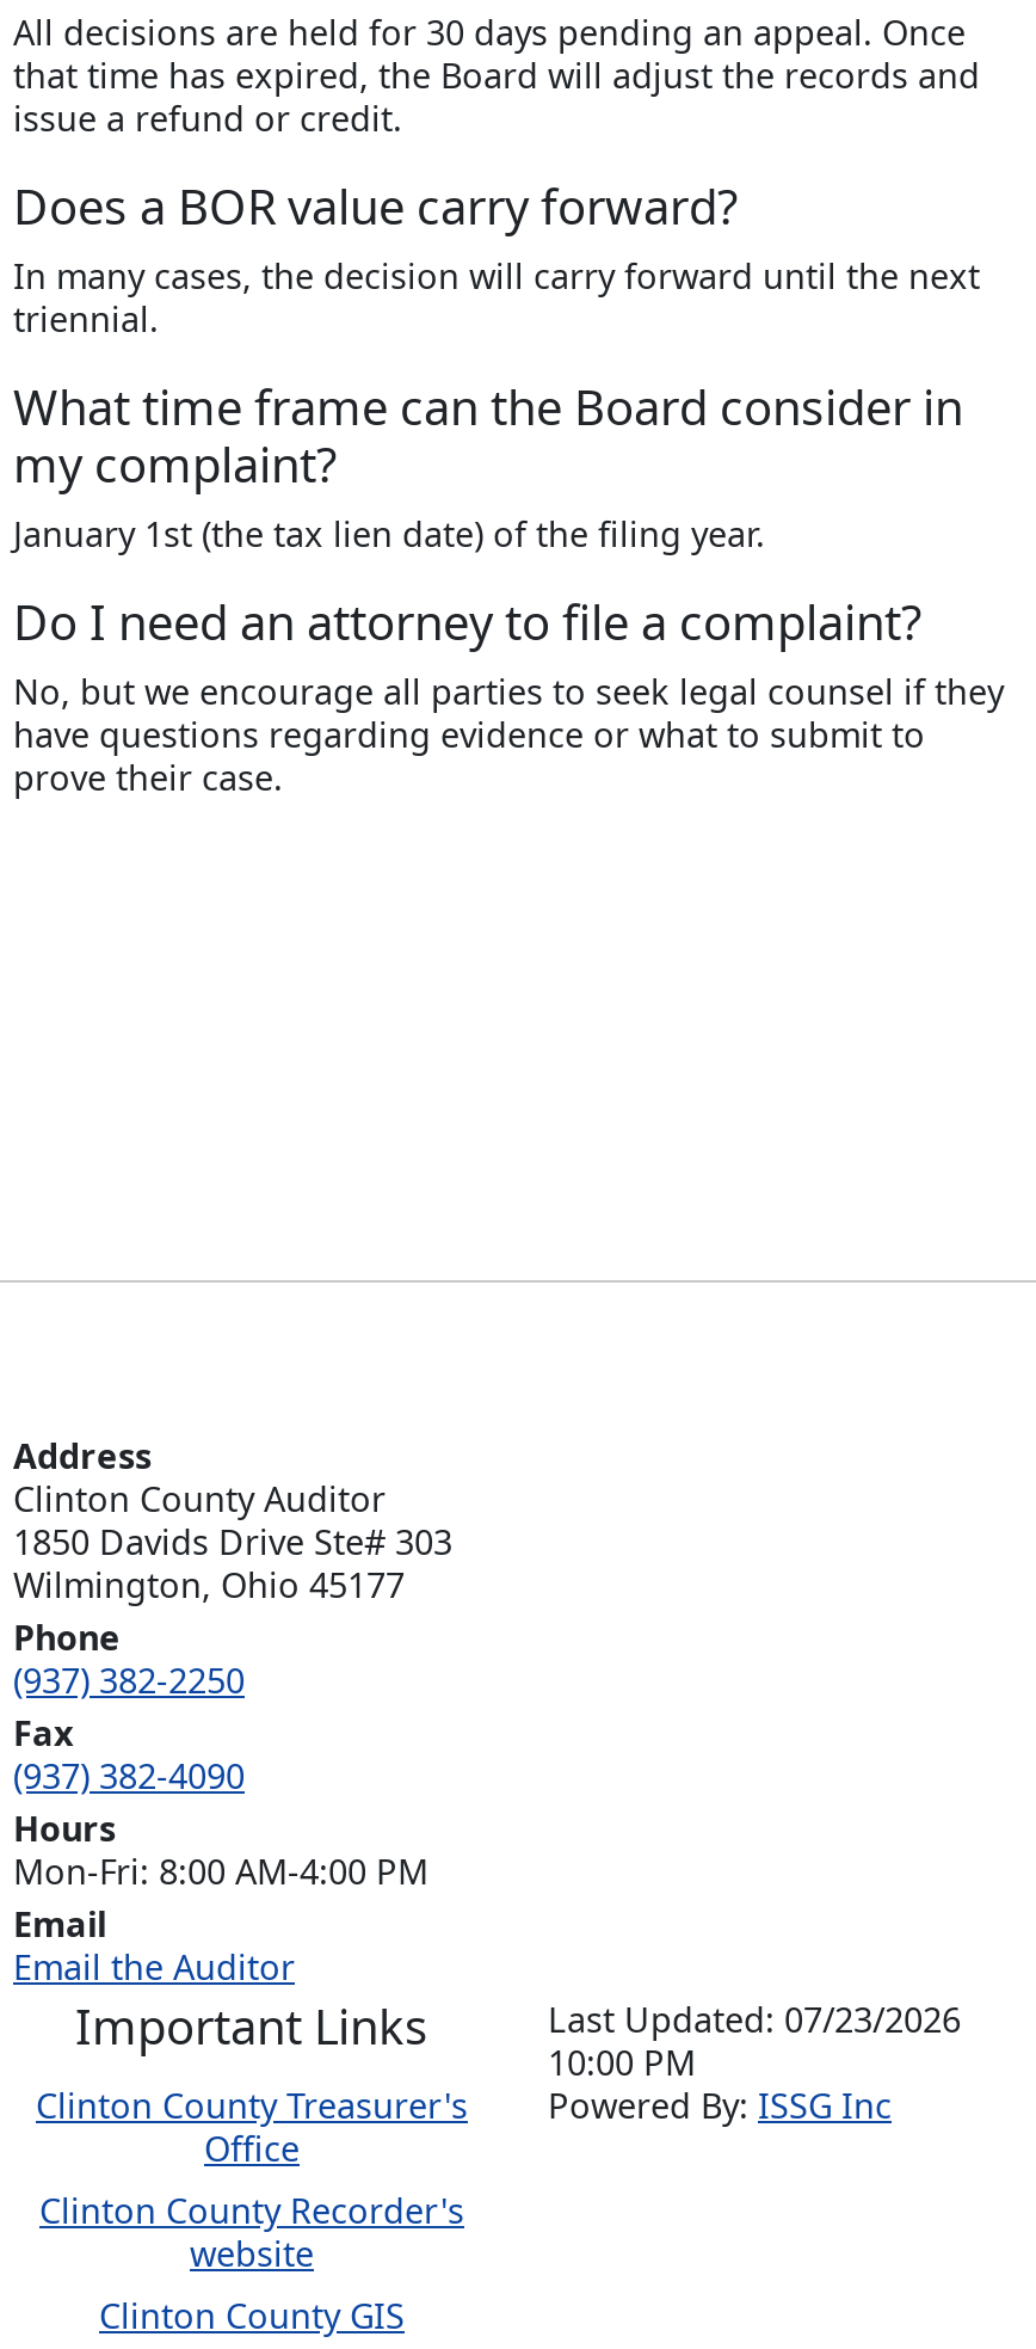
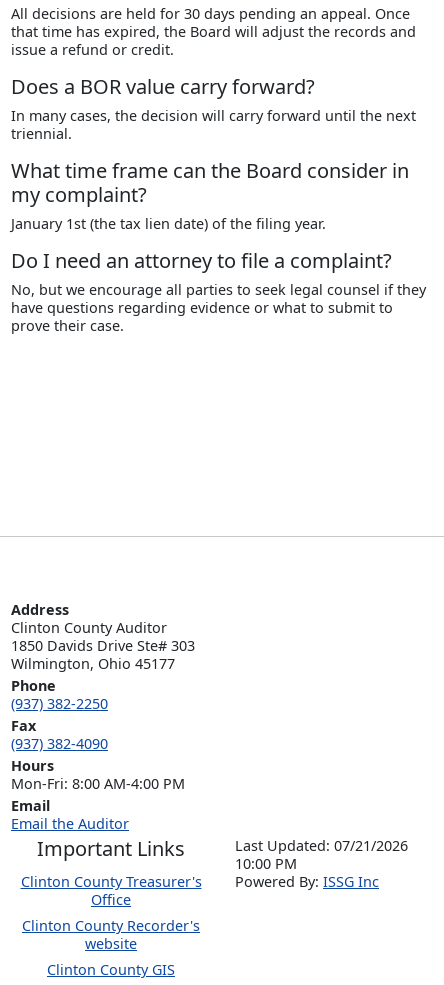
- Last Updated: 07/23/2026
+ Last Updated: 07/21/2026
